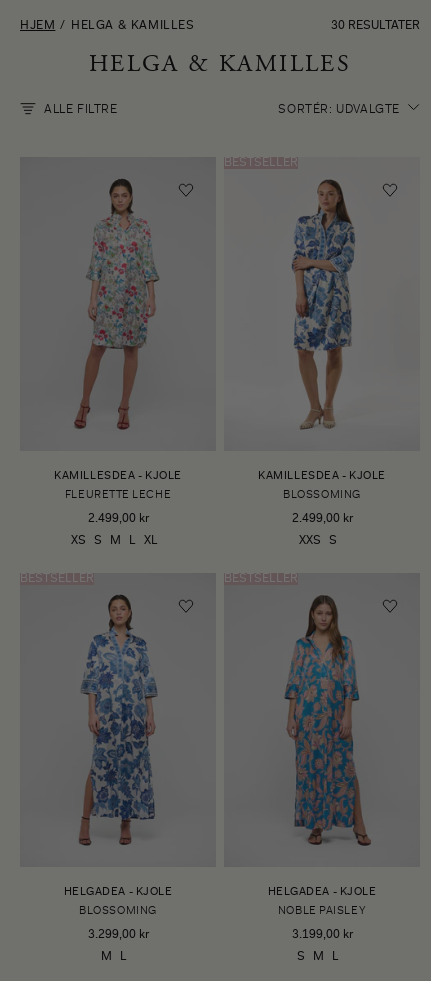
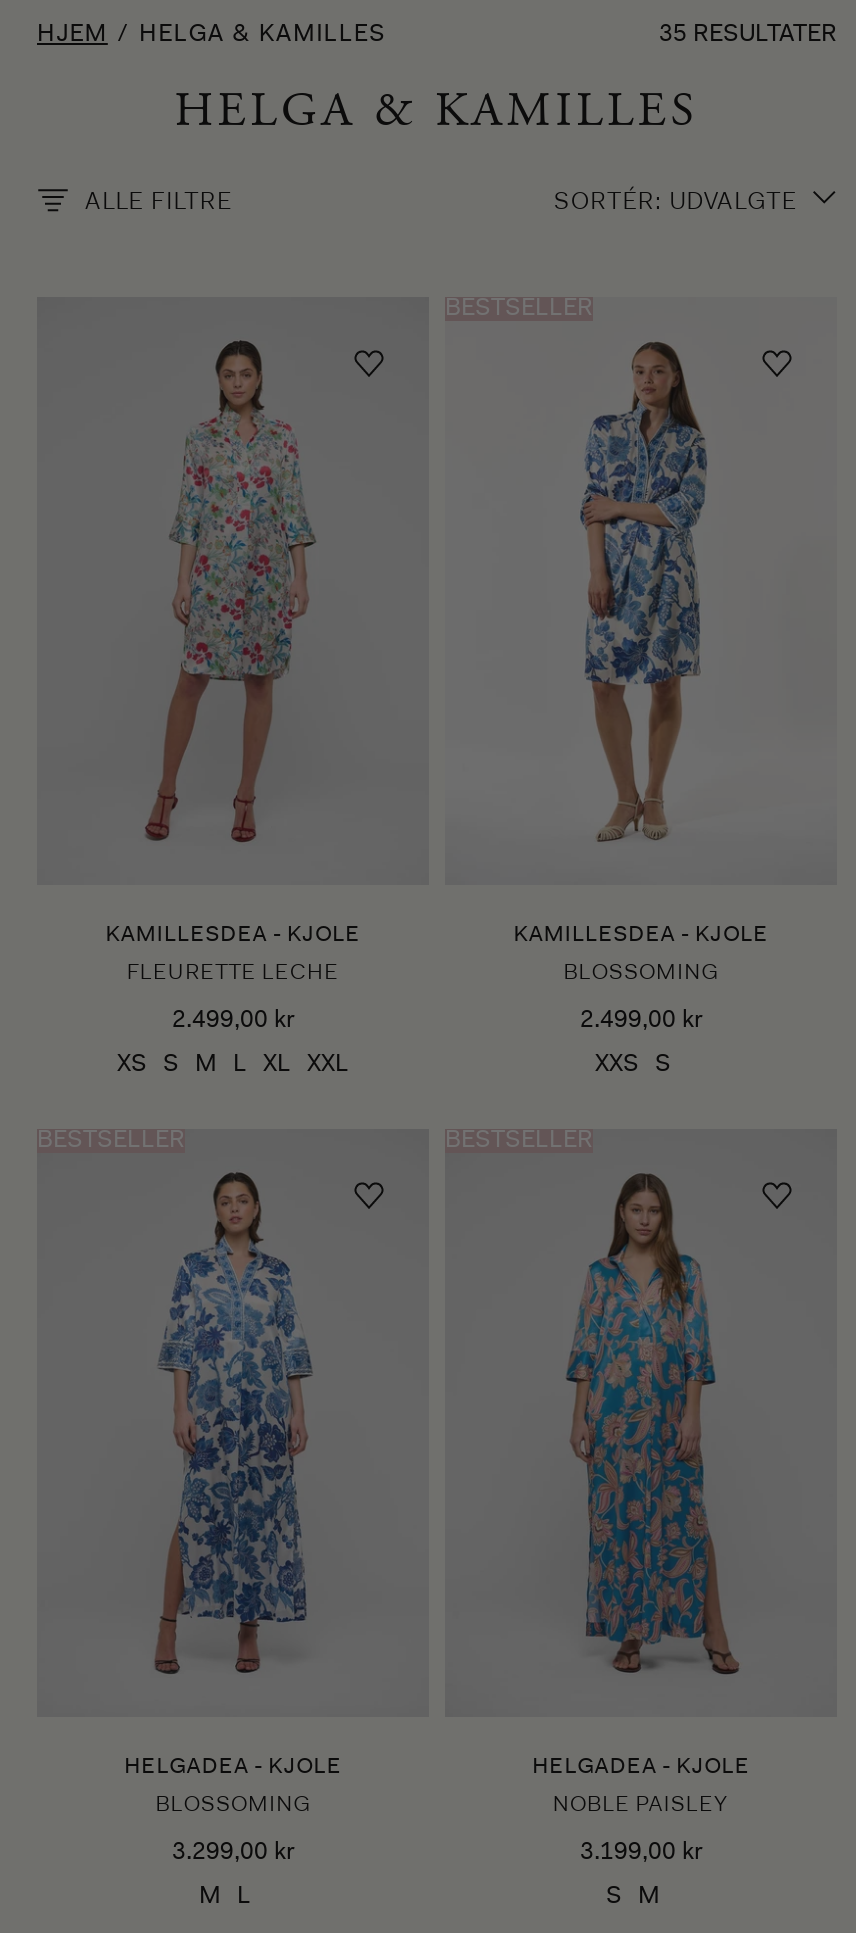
- 30 RESULTATER
+ 35 RESULTATER

+ XXL

- L
